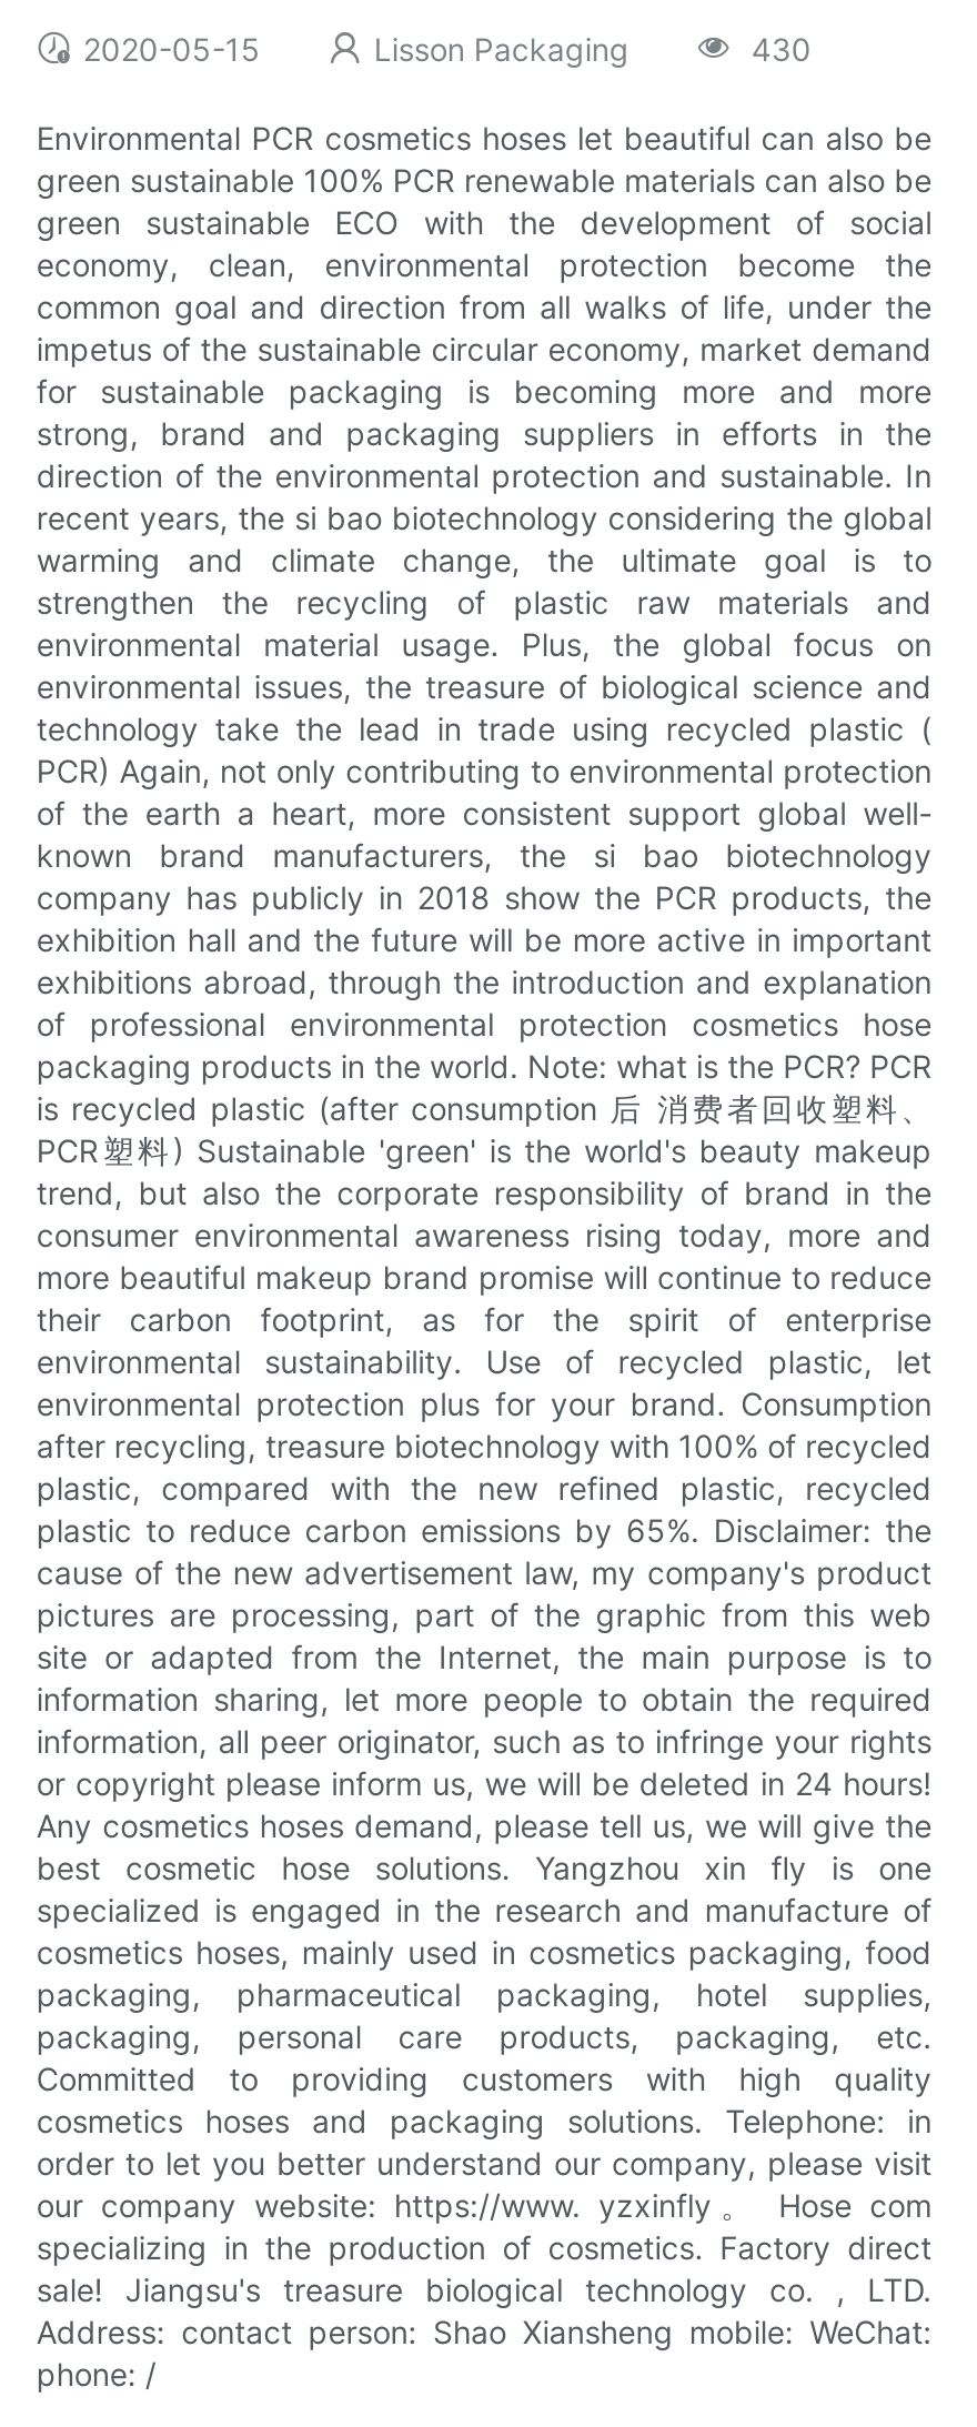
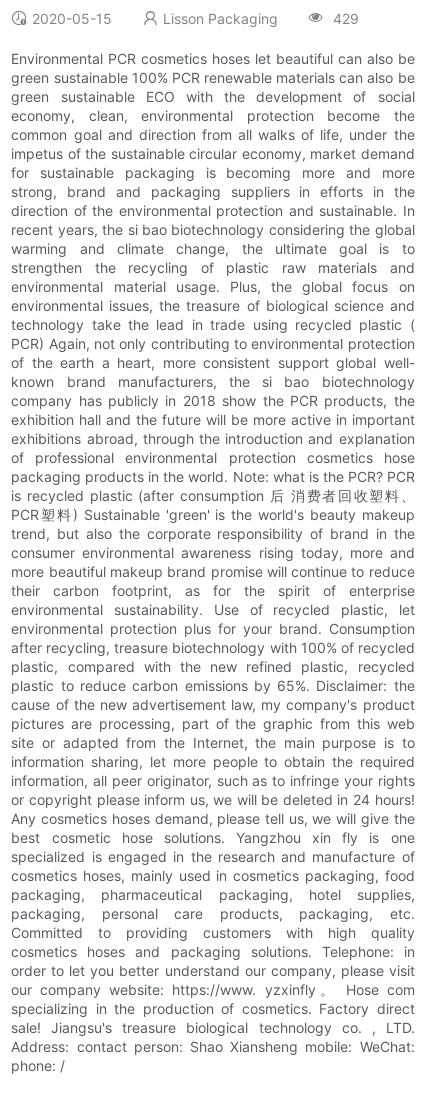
- 430
+ 429
